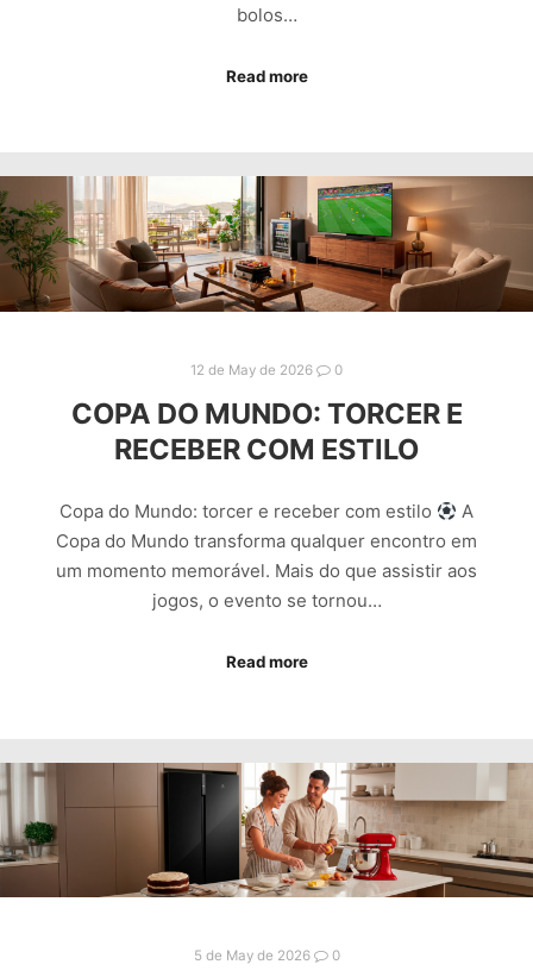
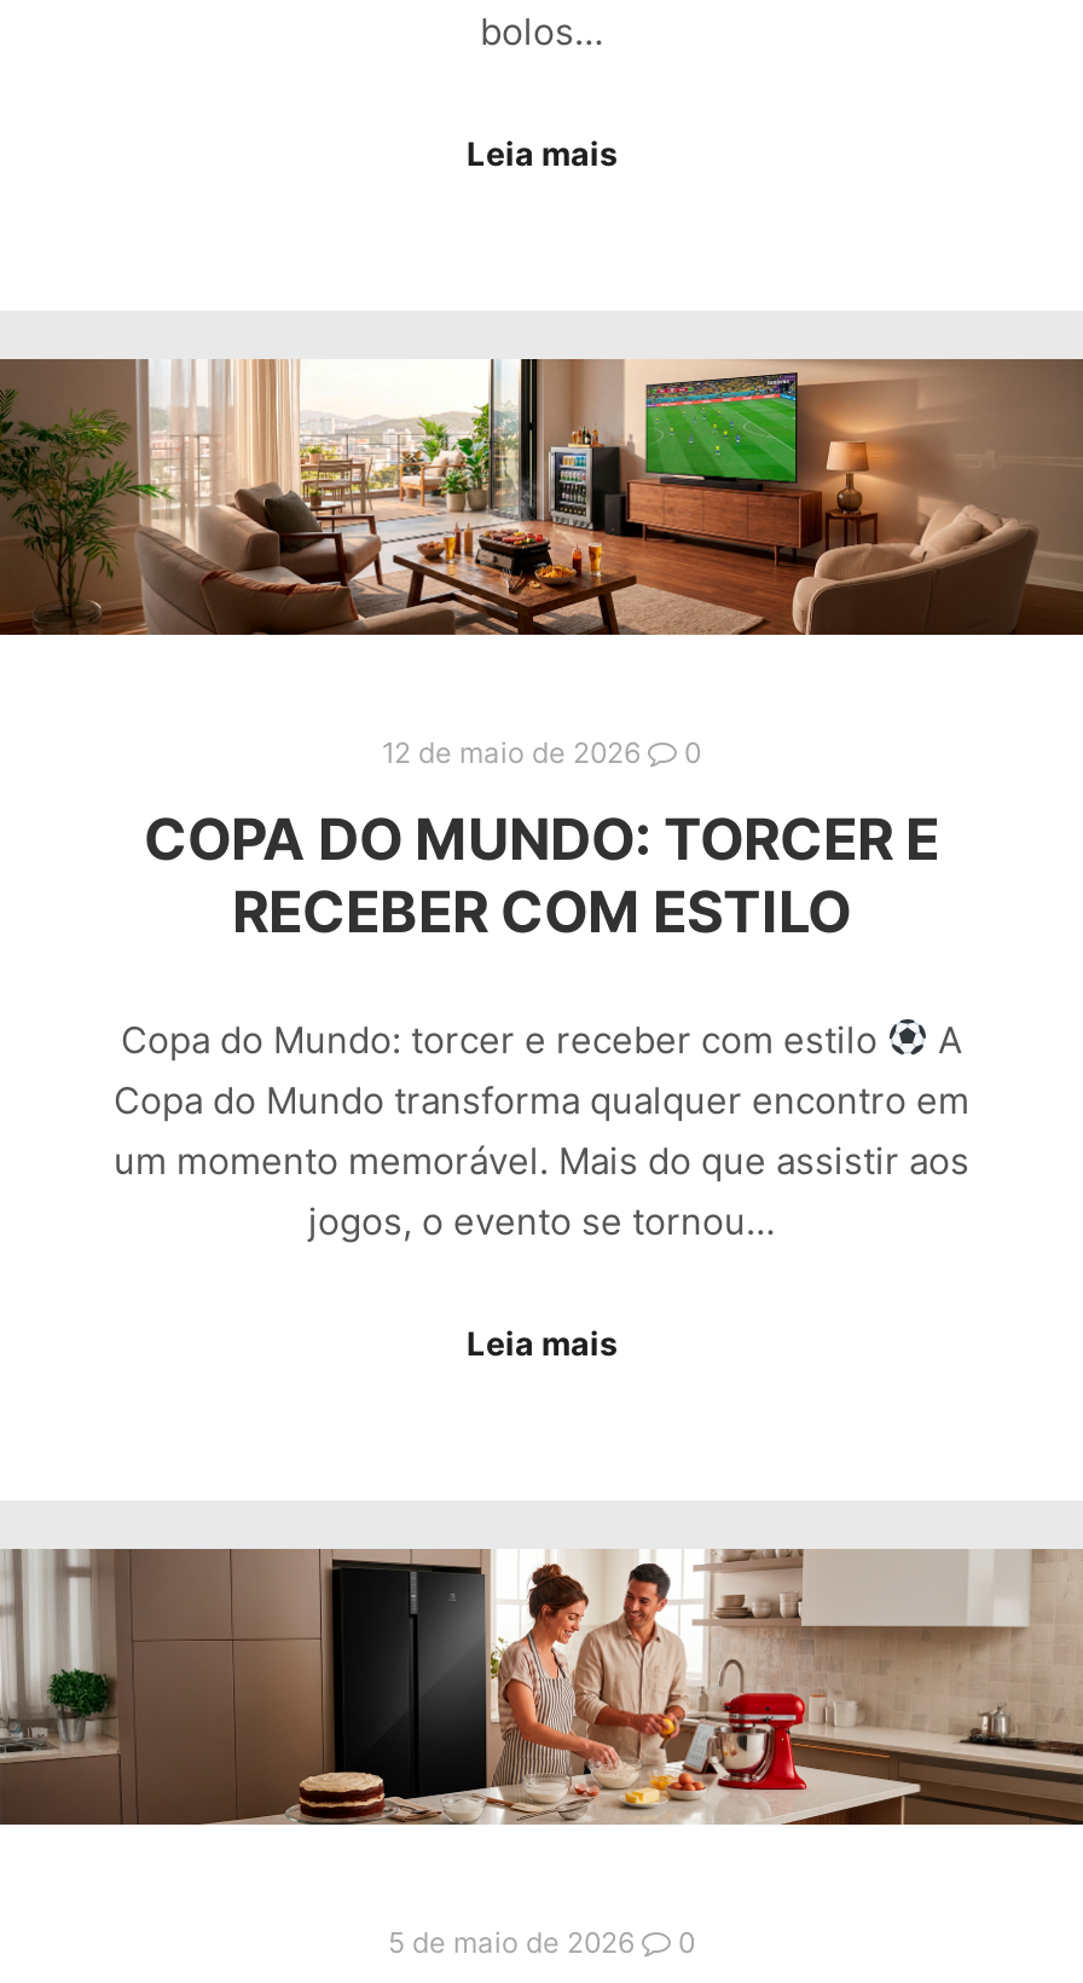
- Read more
+ Leia mais

- 12 de May de 2026 0
+ 12 de maio de 2026 0

- Read more
+ Leia mais

- 5 de May de 2026 0
+ 5 de maio de 2026 0
